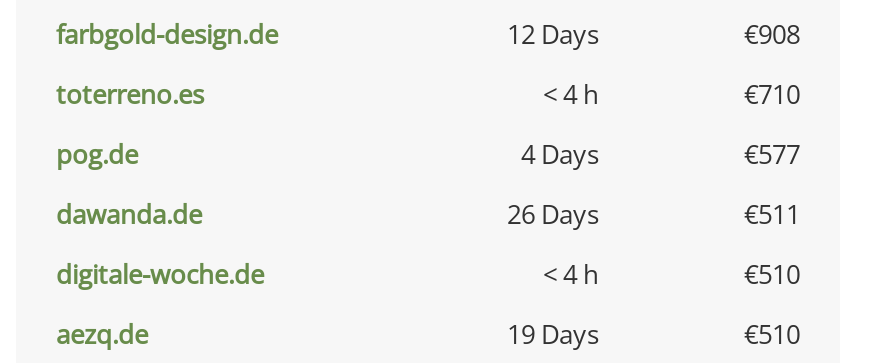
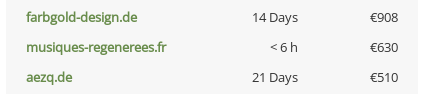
- 12 Days
+ 14 Days

- toterreno.es
- < 4 h
- €710
- pog.de
- 4 Days
- €577
- dawanda.de
- 26 Days
- €511
- digitale-woche.de
- < 4 h
- €510
+ musiques-regenerees.fr
+ < 6 h
+ €630

- 19 Days
+ 21 Days
